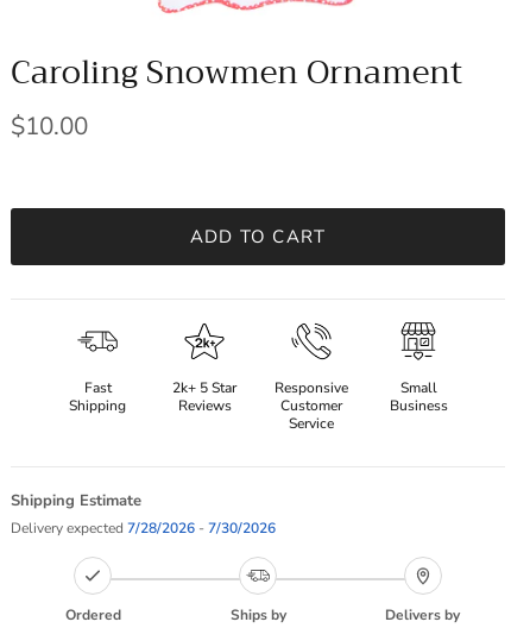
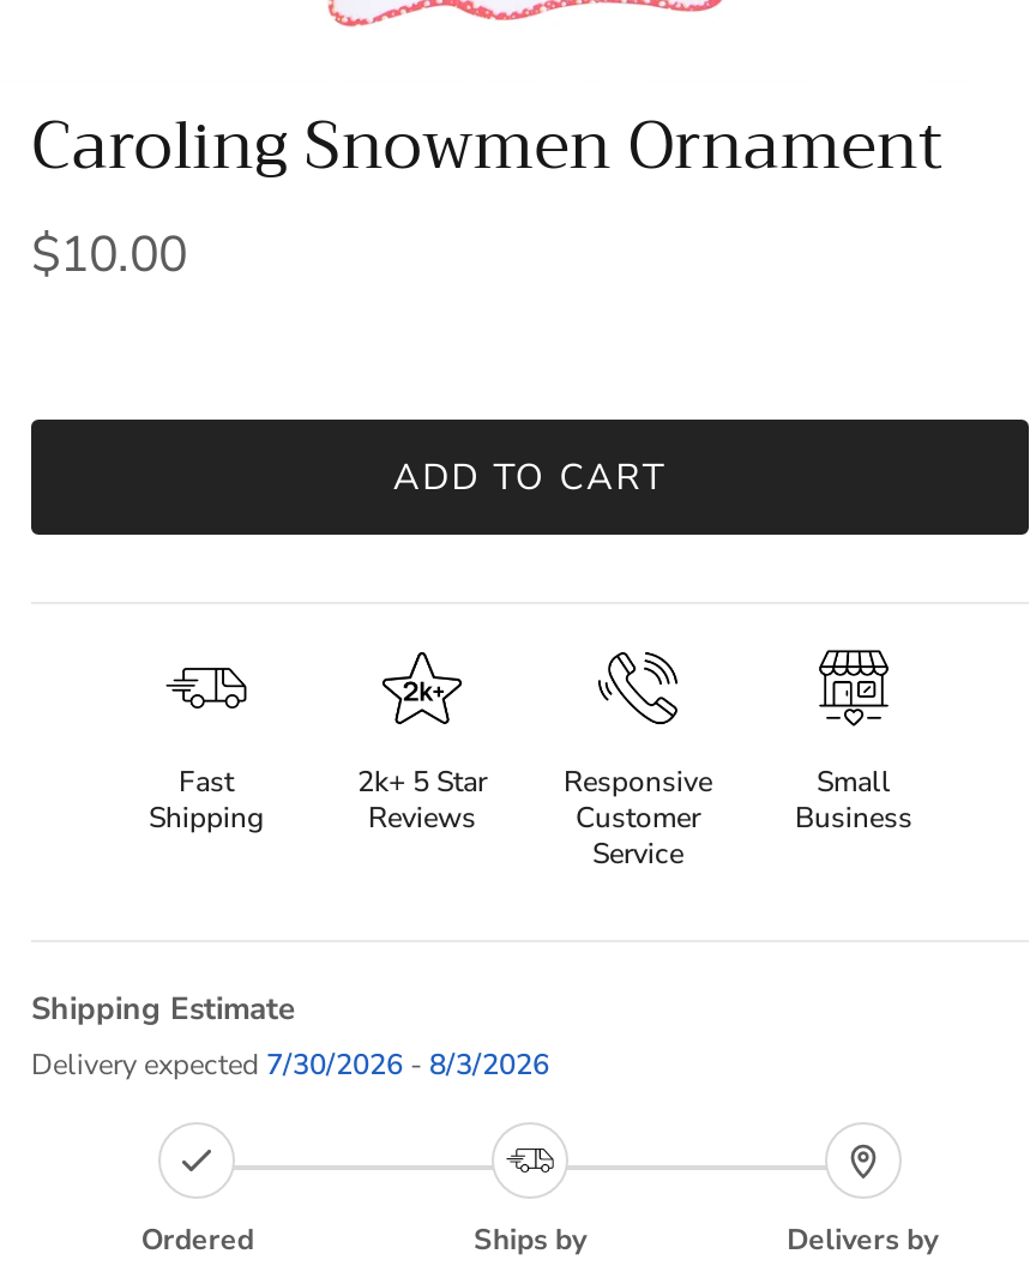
- Delivery expected 7/28/2026 - 7/30/2026
+ Delivery expected 7/30/2026 - 8/3/2026
